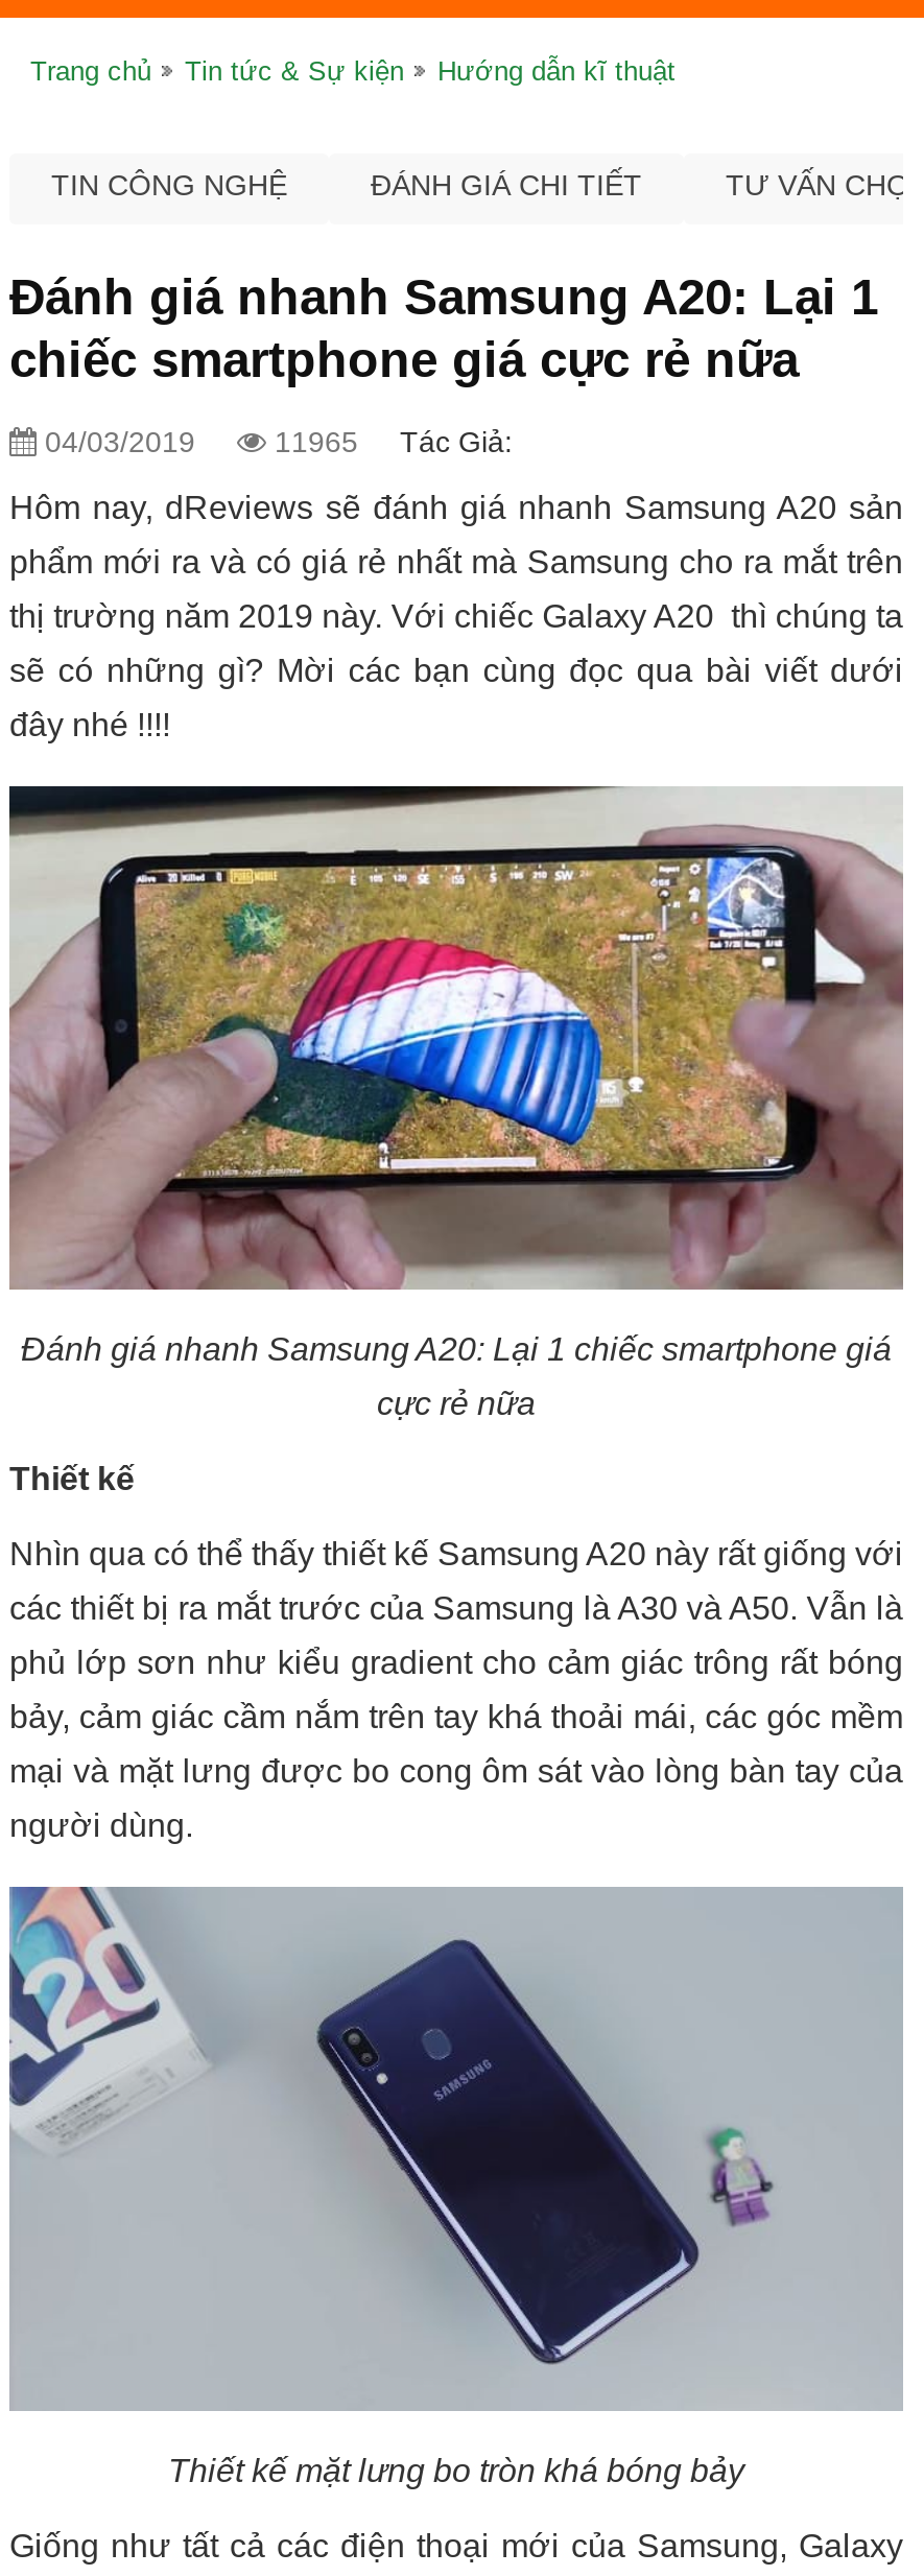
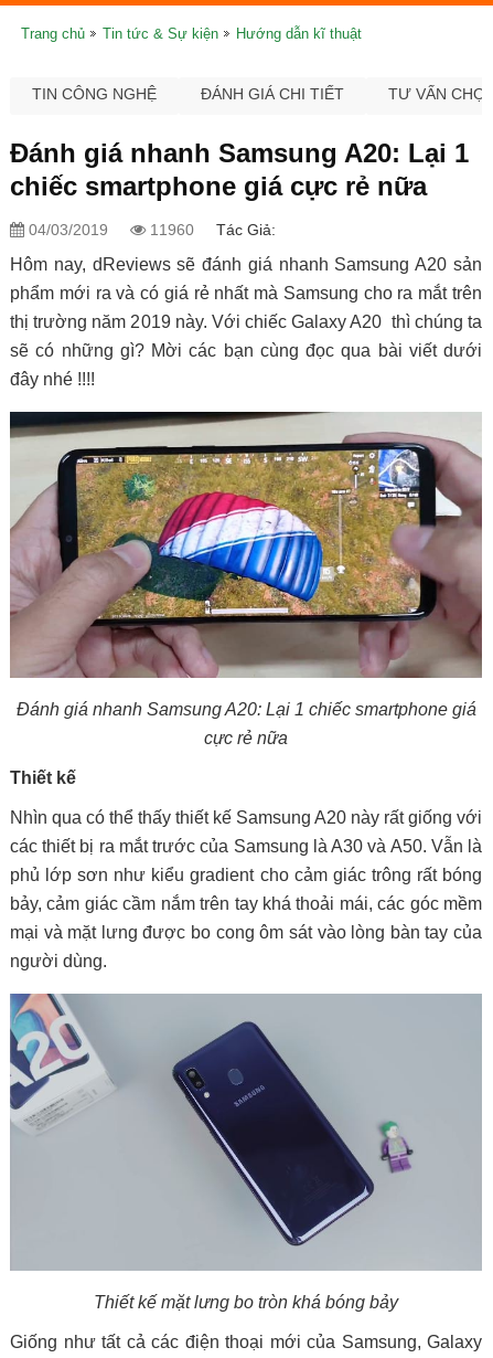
- 11965 Tác Giả:
+ 11960 Tác Giả:
